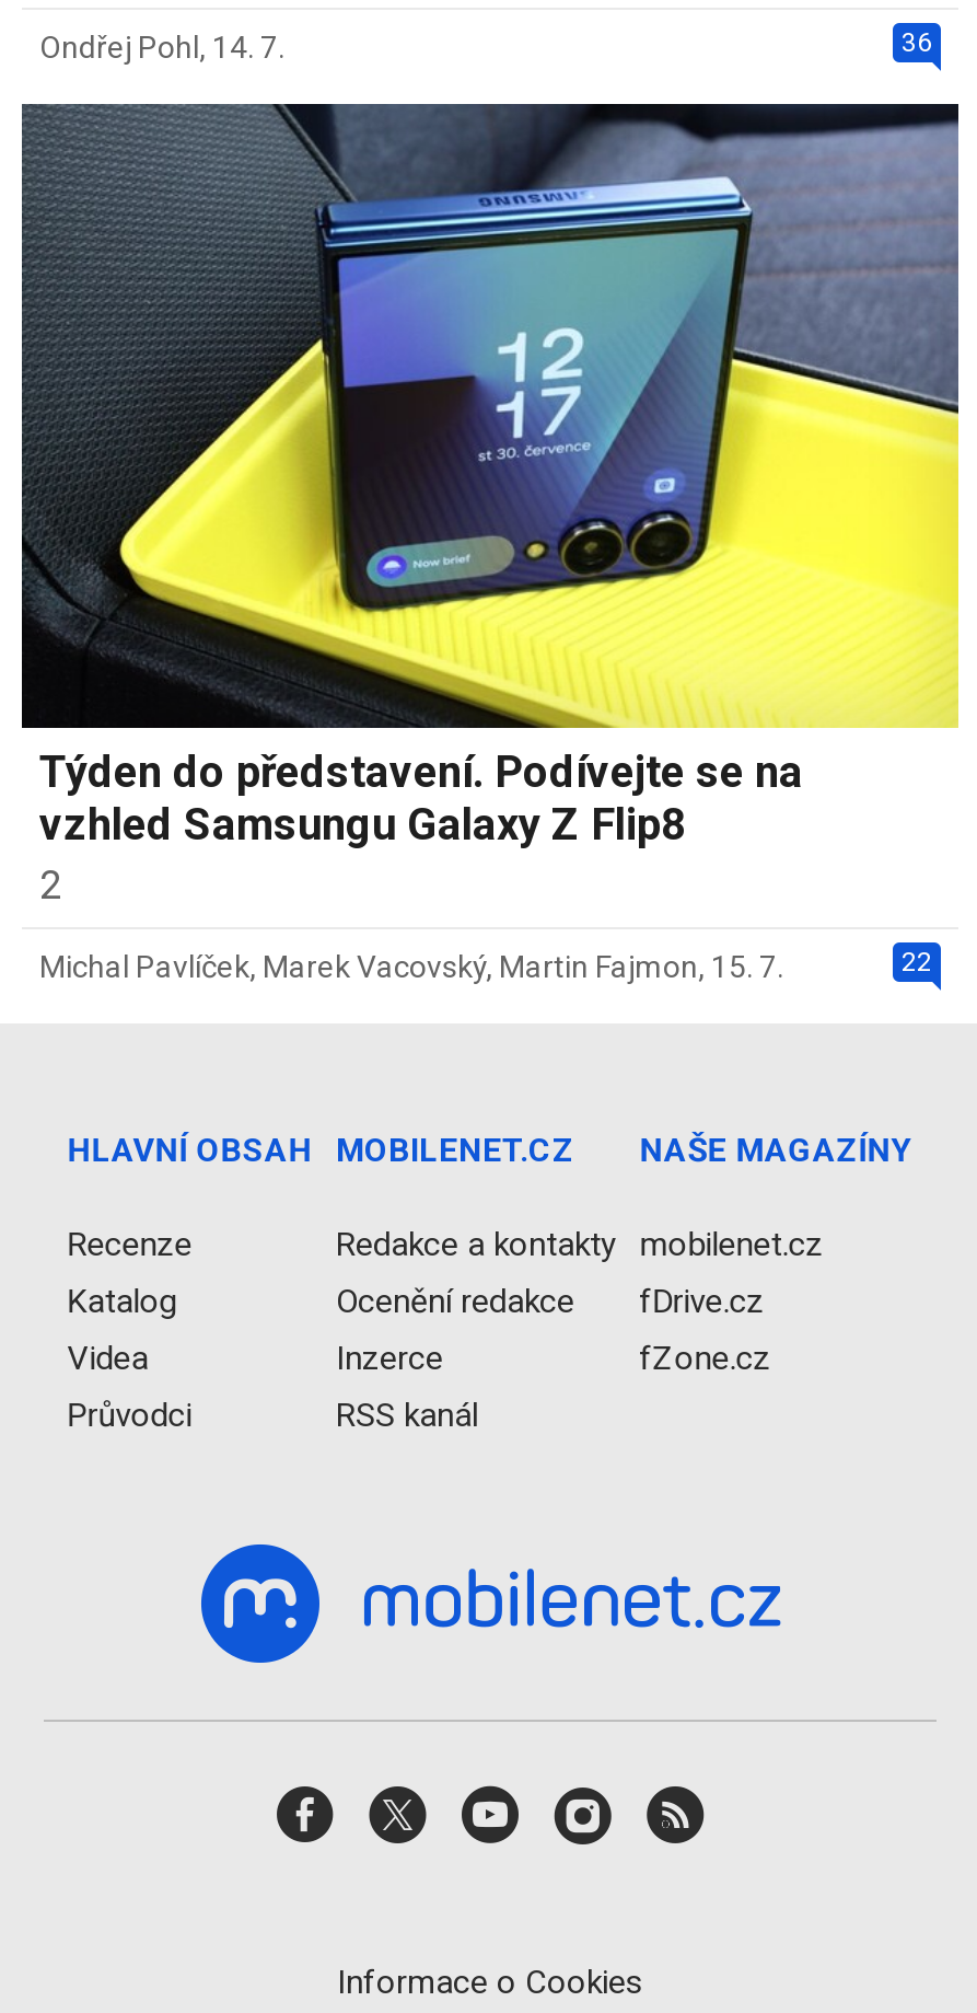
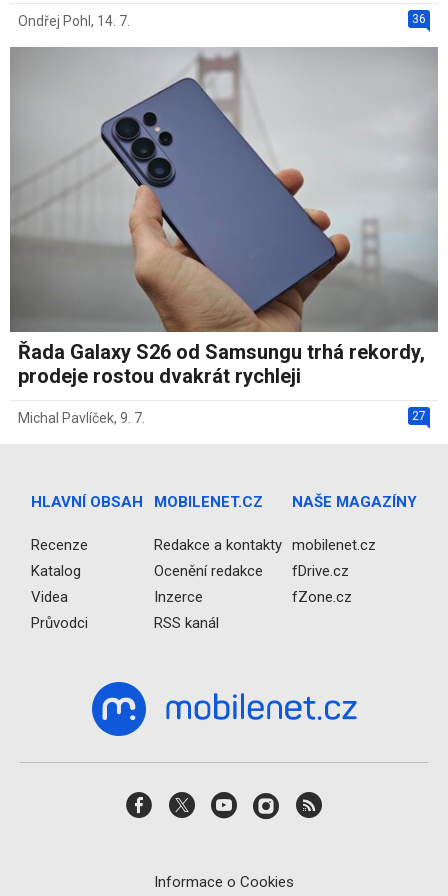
- [image]
- Týden do představení. Podívejte se na
- vzhled Samsungu Galaxy Z Flip8
- 2
+ [image]
+ Řada Galaxy S26 od Samsungu trhá rekordy,
+ prodeje rostou dvakrát rychleji

- 22
- Michal Pavlíček, Marek Vacovský, Martin Fajmon, 15. 7.
+ 27
+ Michal Pavlíček, 9. 7.
